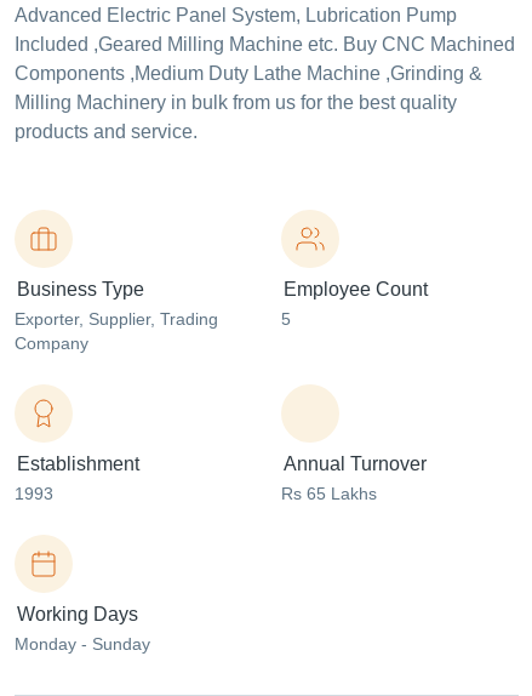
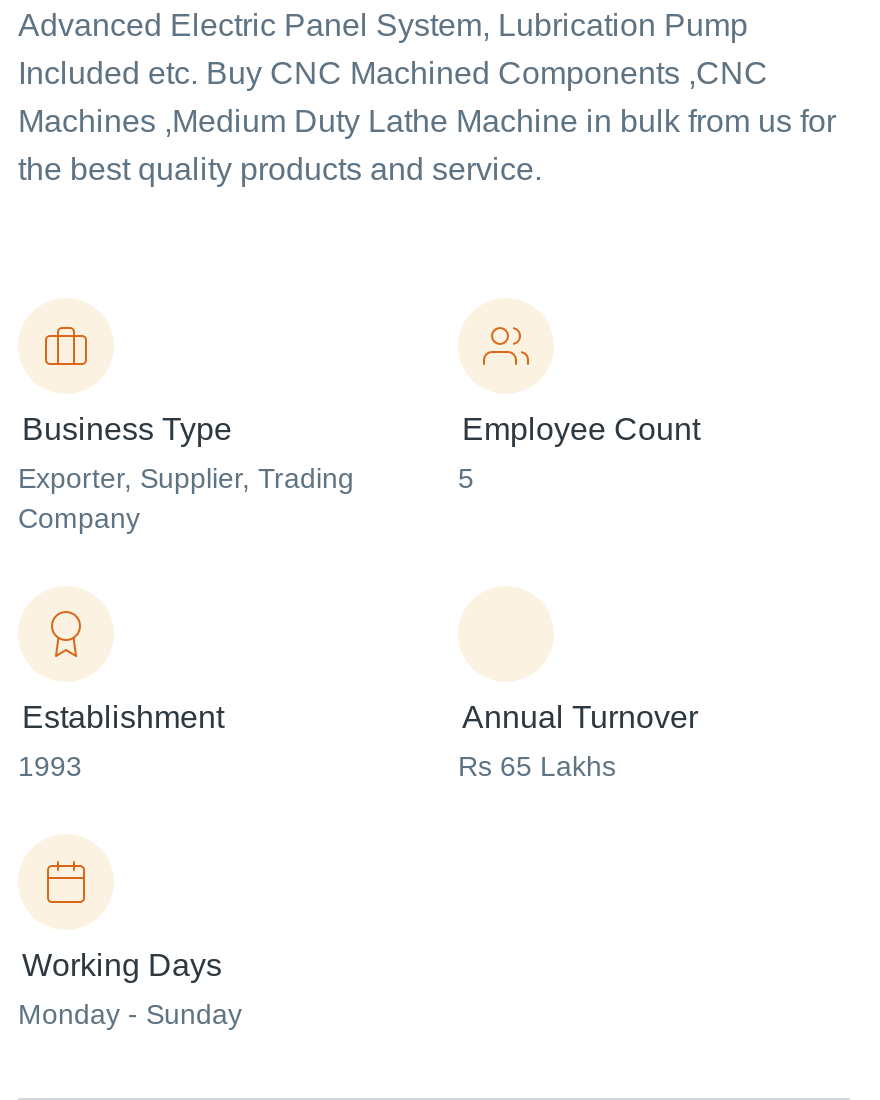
- Included ,Geared Milling Machine etc. Buy CNC Machined
- Components ,Medium Duty Lathe Machine ,Grinding &
- Milling Machinery in bulk from us for the best quality
- products and service.
+ Included etc. Buy CNC Machined Components ,CNC
+ Machines ,Medium Duty Lathe Machine in bulk from us for
+ the best quality products and service.
